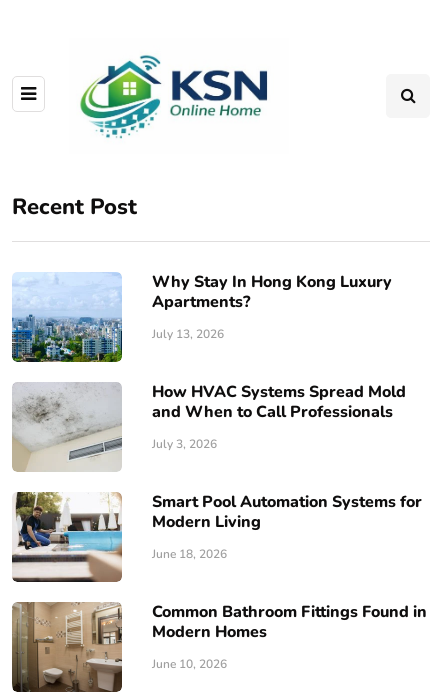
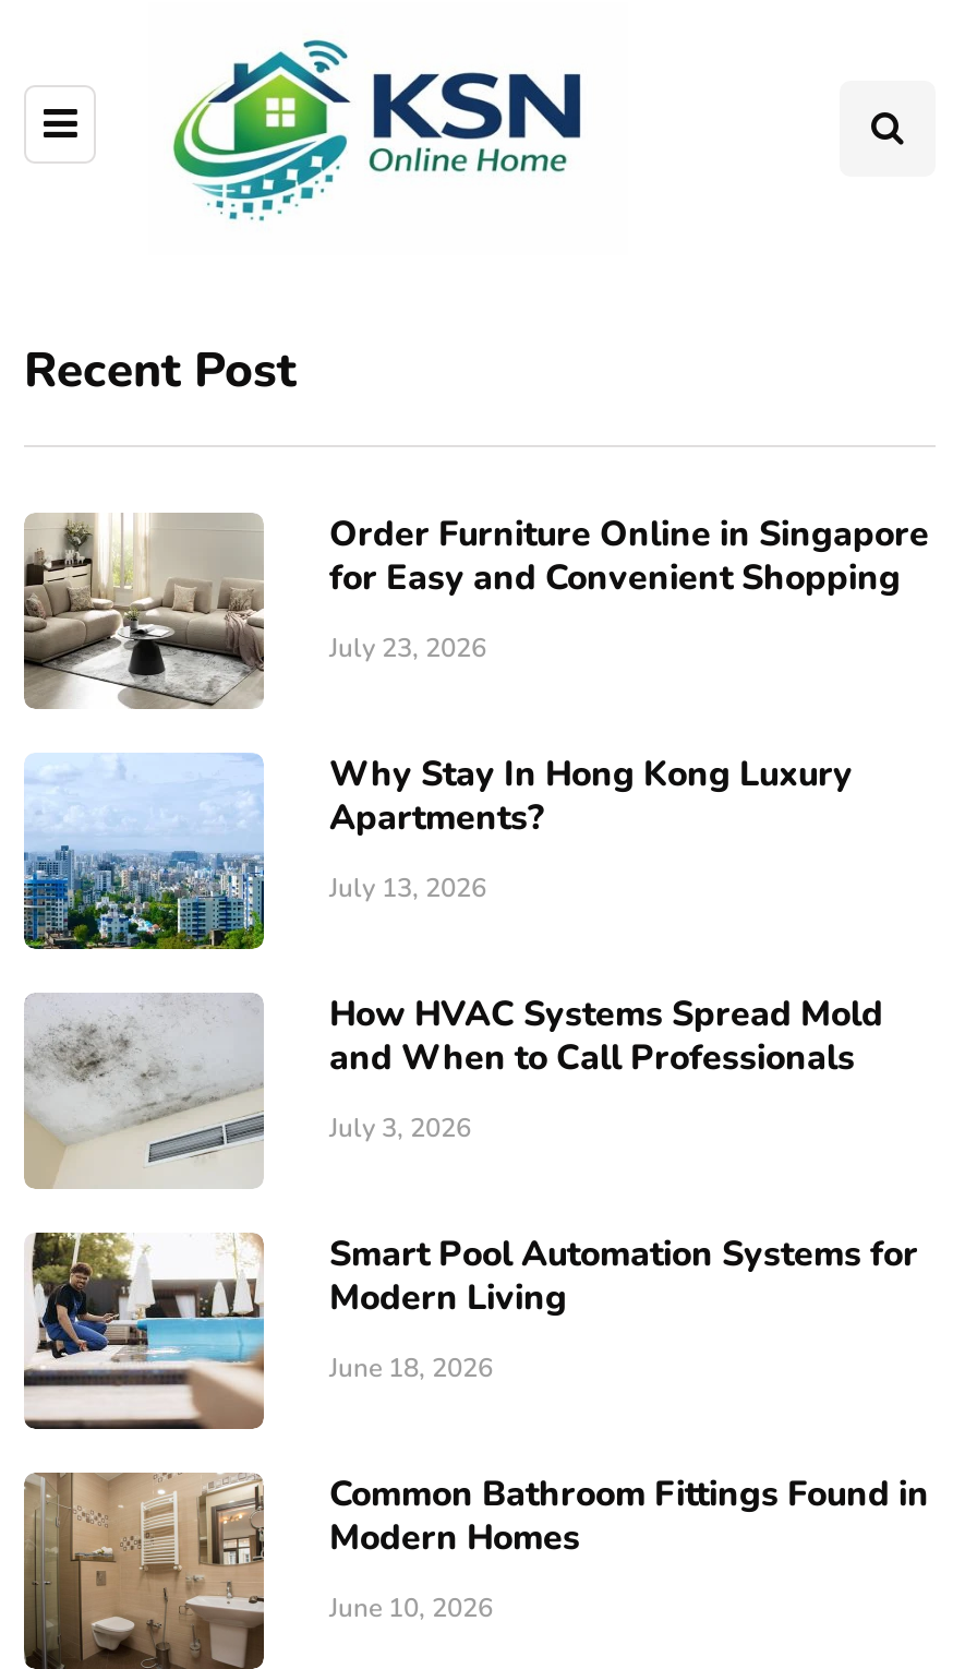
+ [image]
+ Order Furniture Online in Singapore
+ for Easy and Convenient Shopping
+ July 23, 2026
